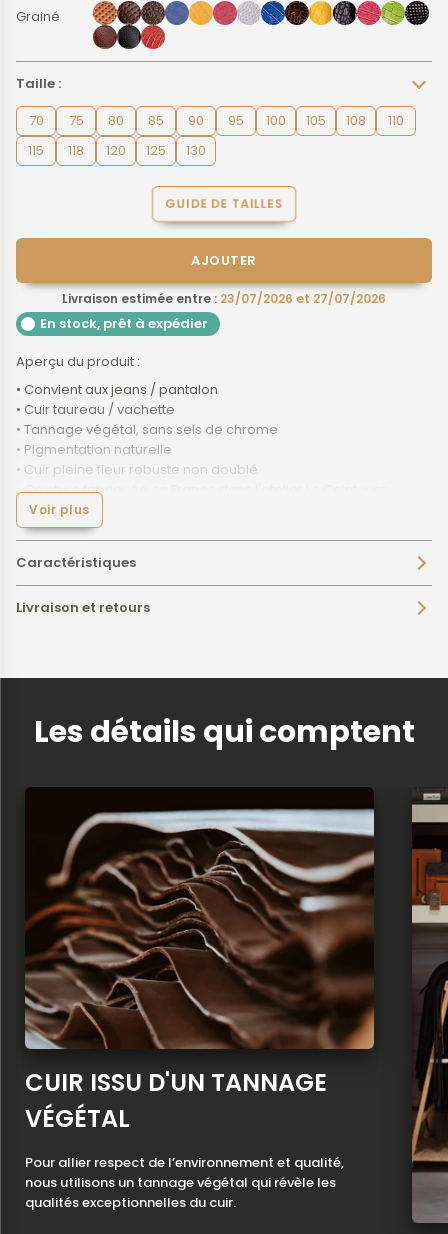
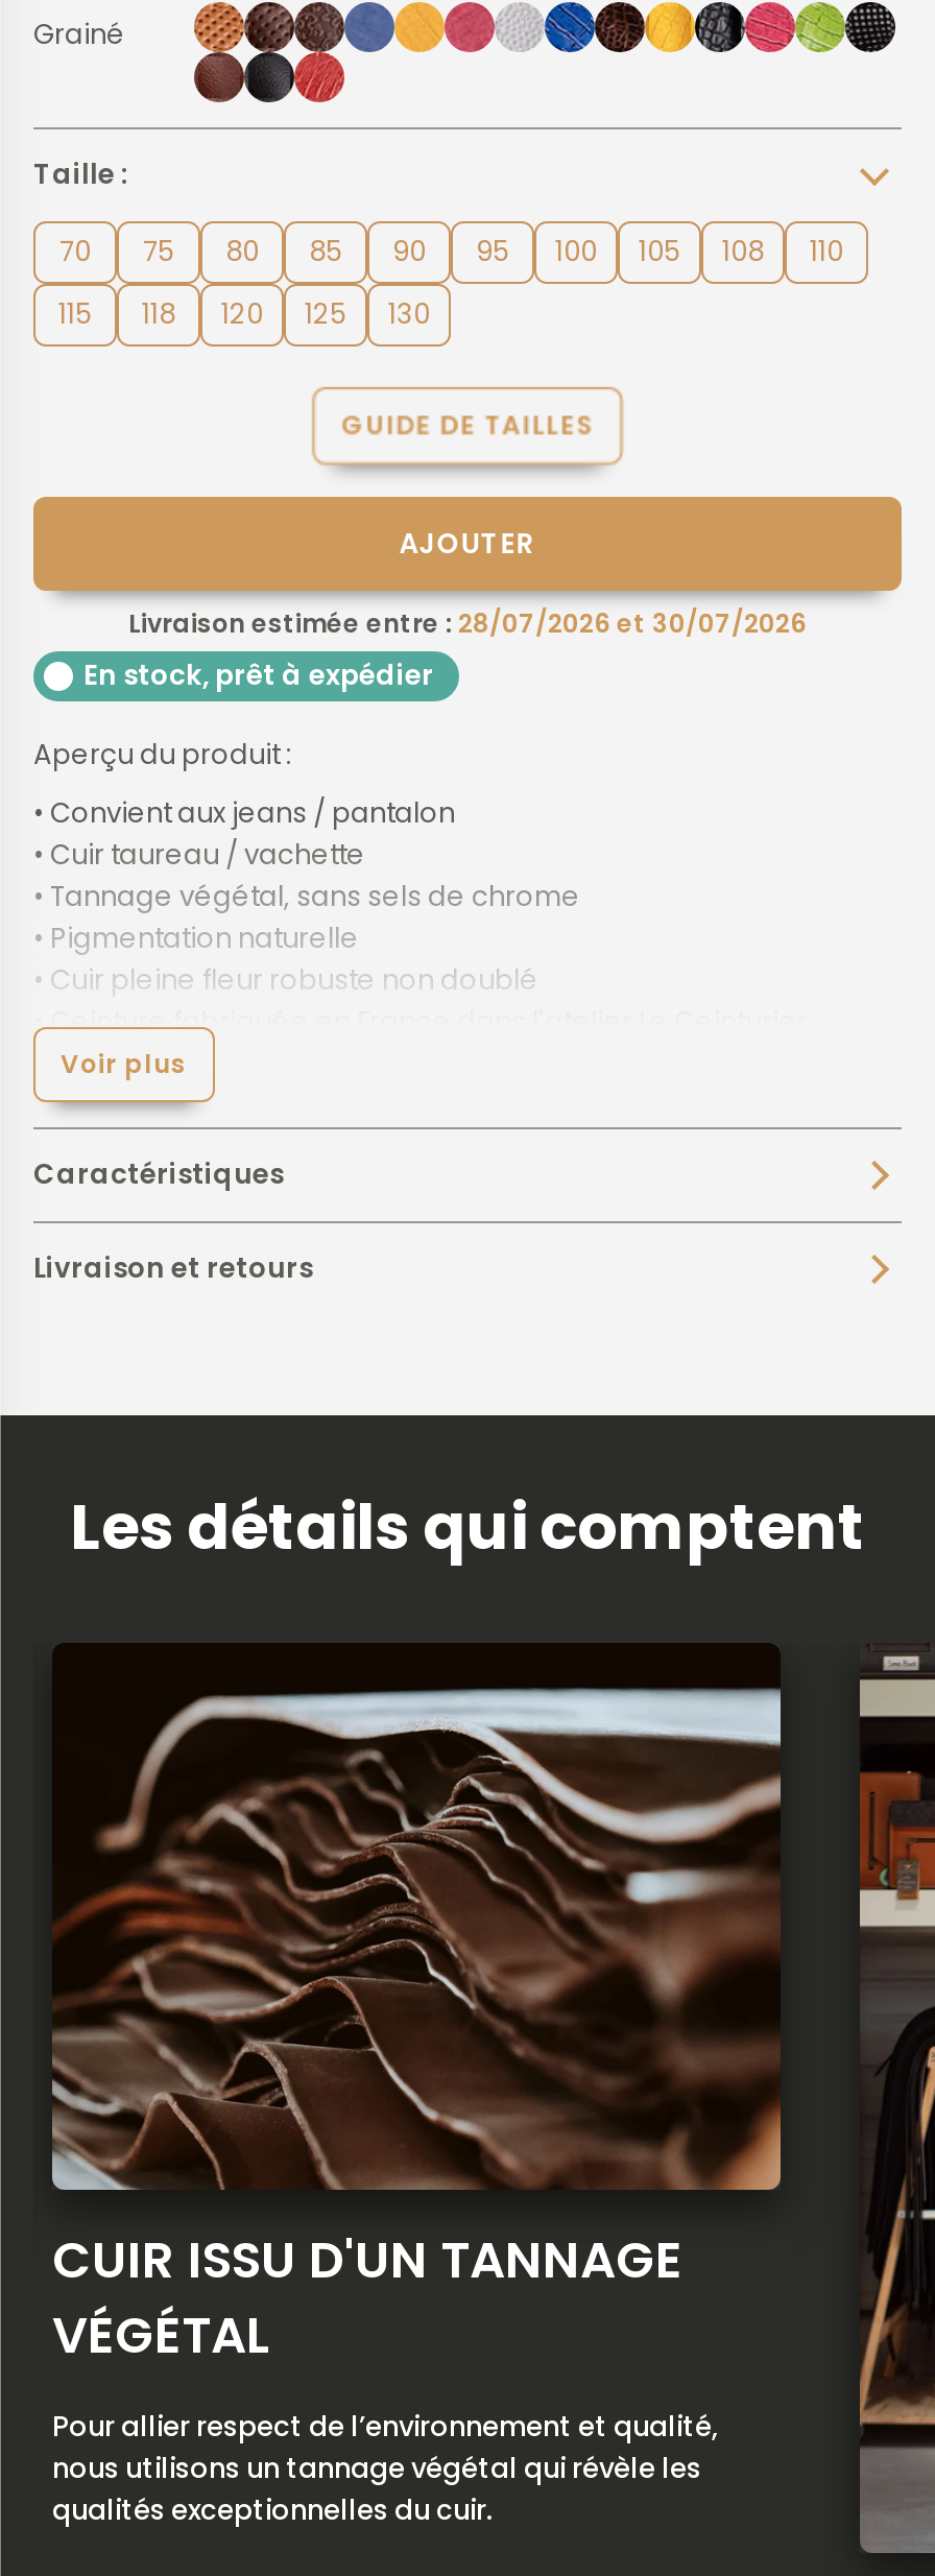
- Livraison estimée entre : 23/07/2026 et 27/07/2026
+ Livraison estimée entre : 28/07/2026 et 30/07/2026
